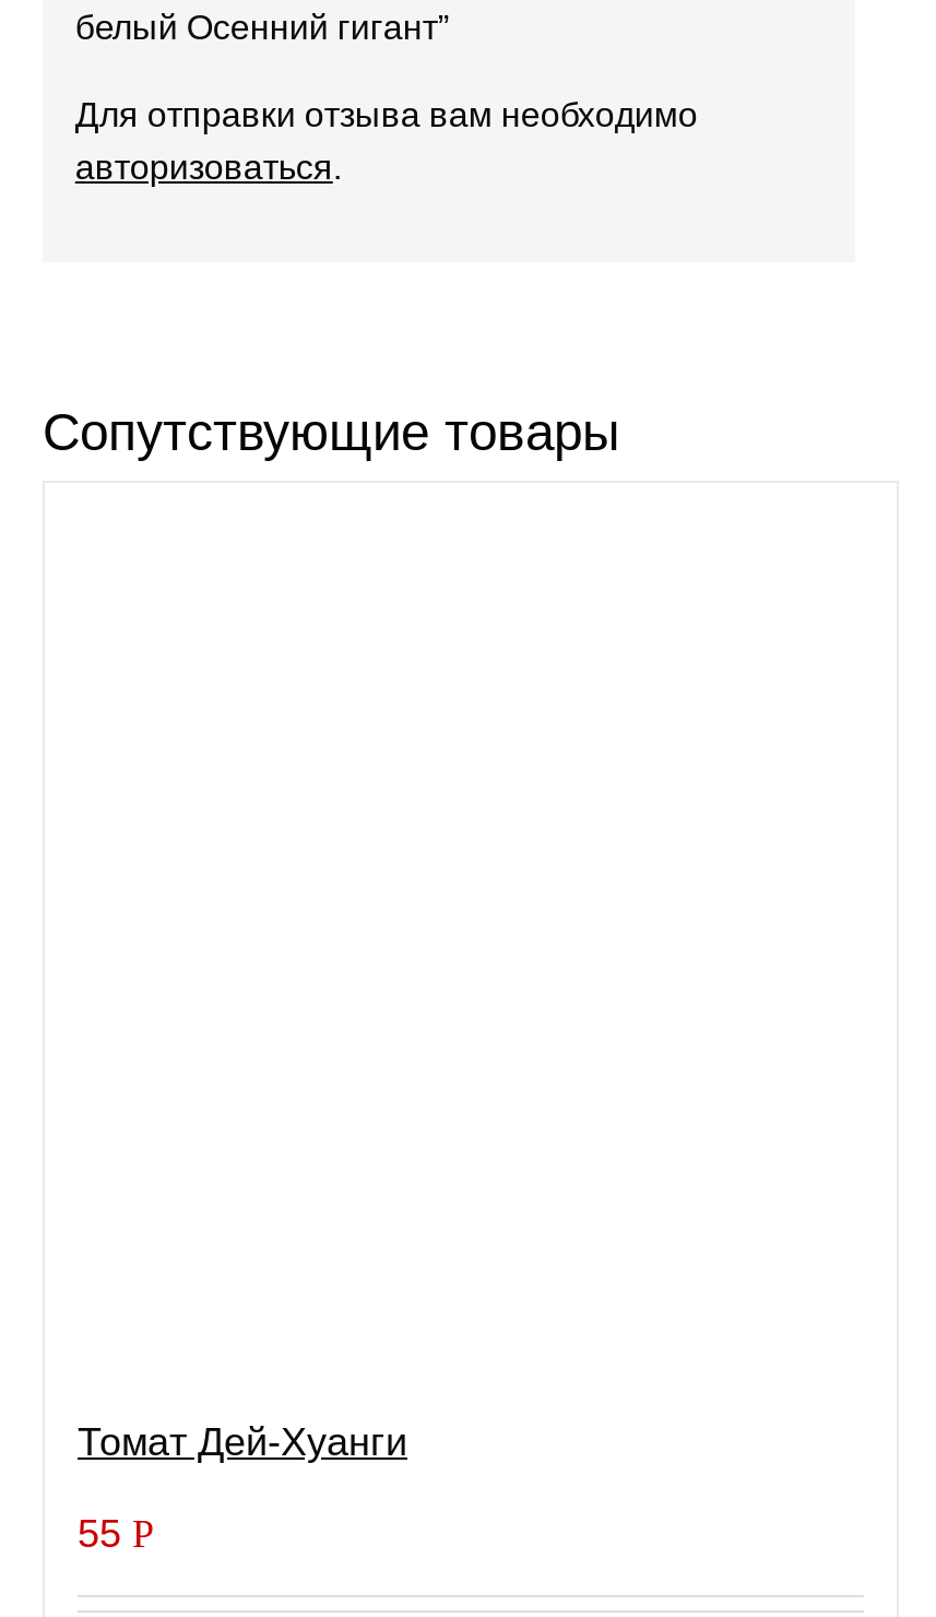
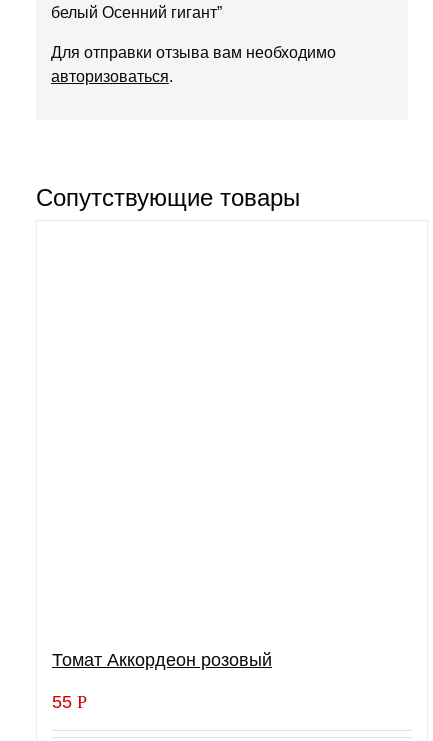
- Томат Дей-Хуанги
+ Томат Аккордеон розовый
